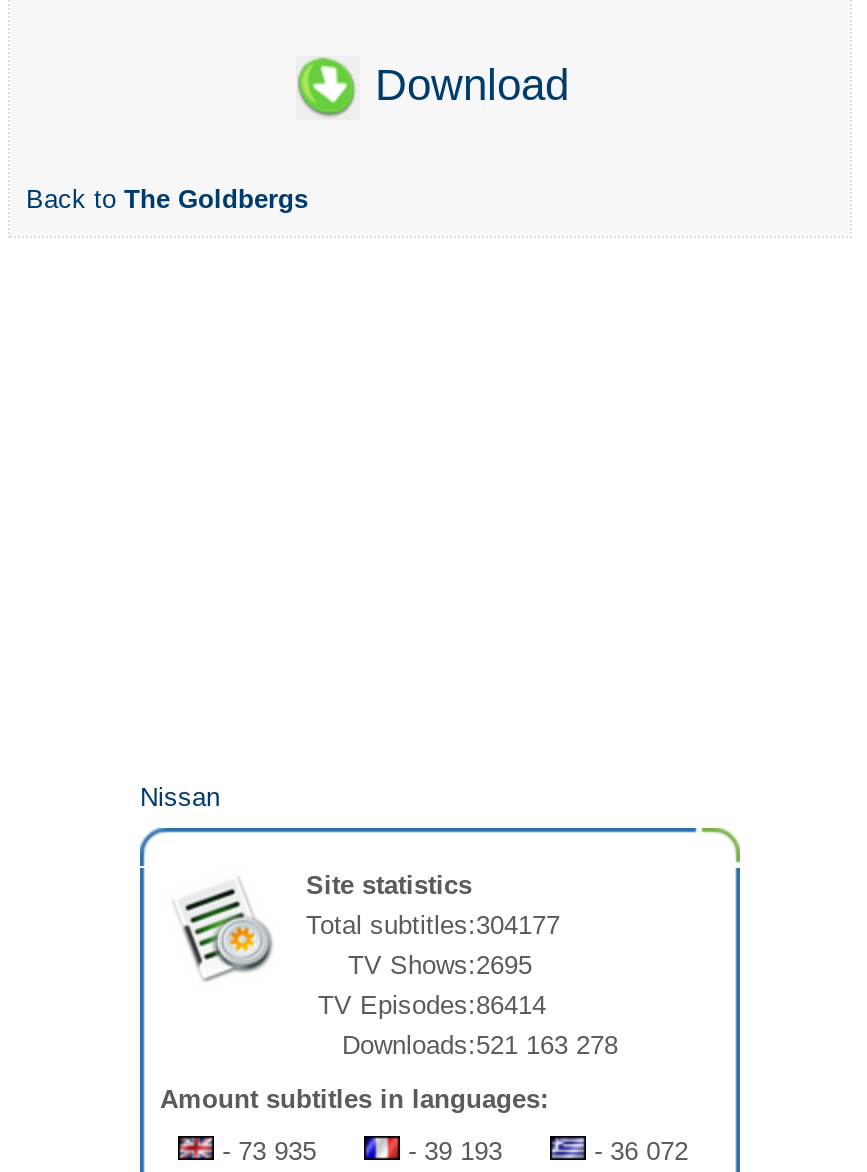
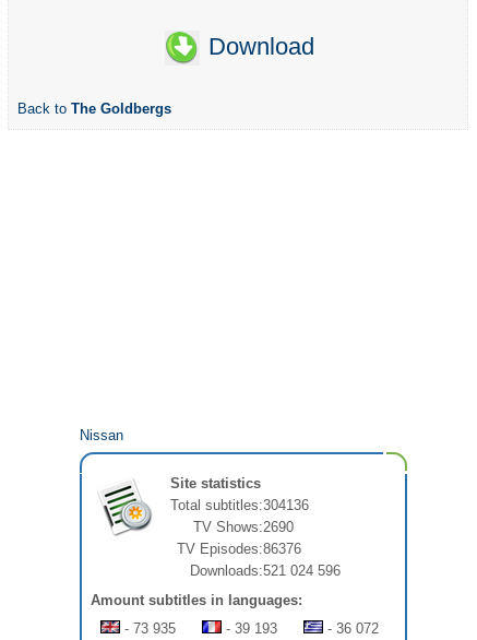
- Total subtitles:304177
+ Total subtitles:304136

- TV Shows:2695
+ TV Shows:2690

- TV Episodes:86414
+ TV Episodes:86376

- Downloads:521 163 278
+ Downloads:521 024 596
